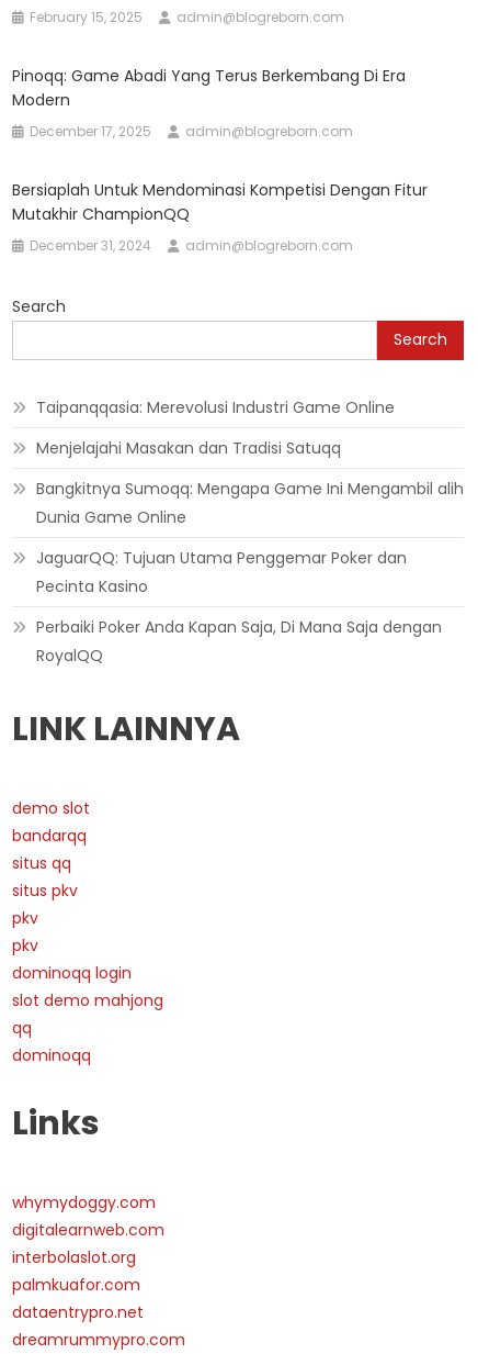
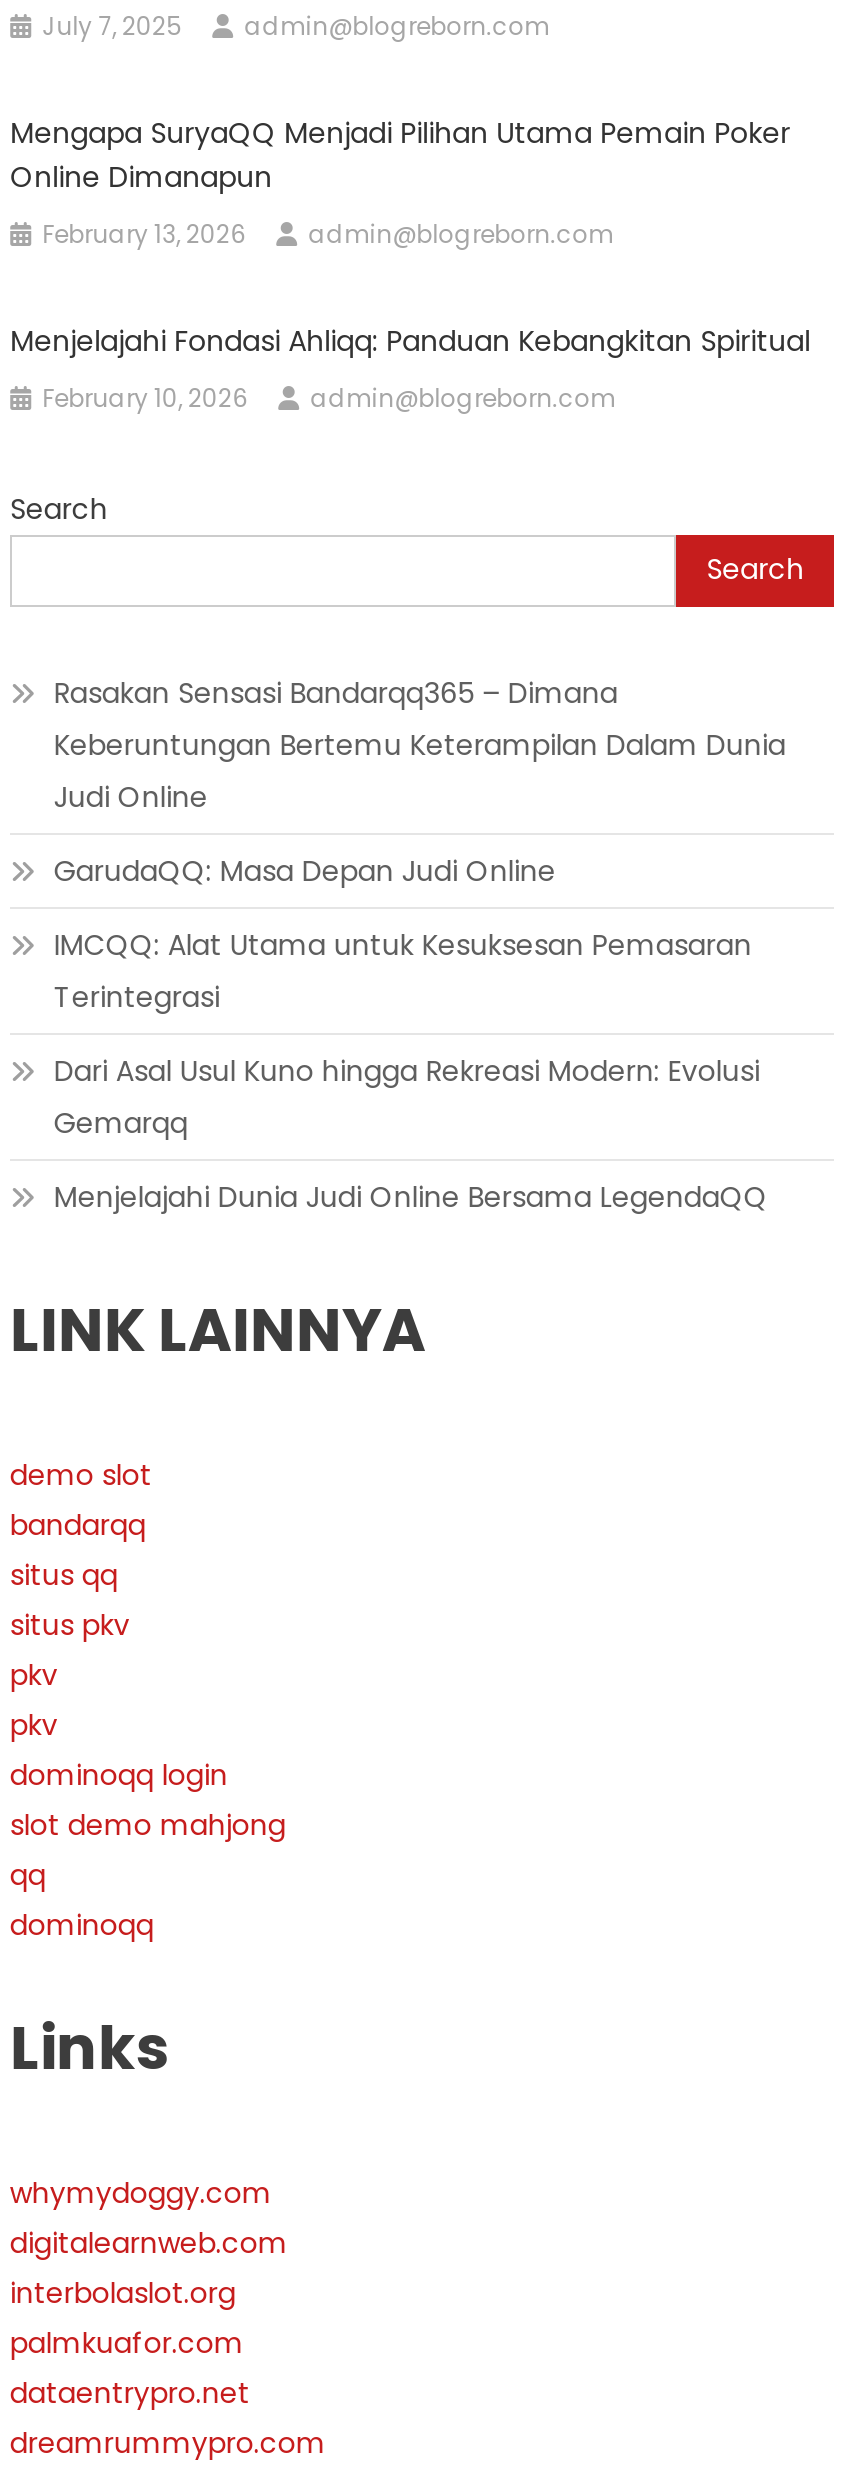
- February 15, 2025 admin@blogreborn.com
+ July 7, 2025 admin@blogreborn.com

- Pinoqq: Game Abadi Yang Terus Berkembang Di Era
- Modern
+ Mengapa SuryaQQ Menjadi Pilihan Utama Pemain Poker
+ Online Dimanapun

- December 17, 2025 admin@blogreborn.com
+ February 13, 2026 admin@blogreborn.com

- Bersiaplah Untuk Mendominasi Kompetisi Dengan Fitur
- Mutakhir ChampionQQ
+ Menjelajahi Fondasi Ahliqq: Panduan Kebangkitan Spiritual

moved up: admin@blogreborn.com | Search | Search

- December 31, 2024 admin@blogreborn.com
+ February 10, 2026 admin@blogreborn.com

- Taipanqqasia: Merevolusi Industri Game Online
+ Rasakan Sensasi Bandarqq365 – Dimana
+ Keberuntungan Bertemu Keterampilan Dalam Dunia
+ Judi Online

- Menjelajahi Masakan dan Tradisi Satuqq
+ GarudaQQ: Masa Depan Judi Online

- Bangkitnya Sumoqq: Mengapa Game Ini Mengambil alih
- Dunia Game Online
+ IMCQQ: Alat Utama untuk Kesuksesan Pemasaran
+ Terintegrasi

- JaguarQQ: Tujuan Utama Penggemar Poker dan
- Pecinta Kasino
+ Dari Asal Usul Kuno hingga Rekreasi Modern: Evolusi
+ Gemarqq

- Perbaiki Poker Anda Kapan Saja, Di Mana Saja dengan
- RoyalQQ
+ Menjelajahi Dunia Judi Online Bersama LegendaQQ
